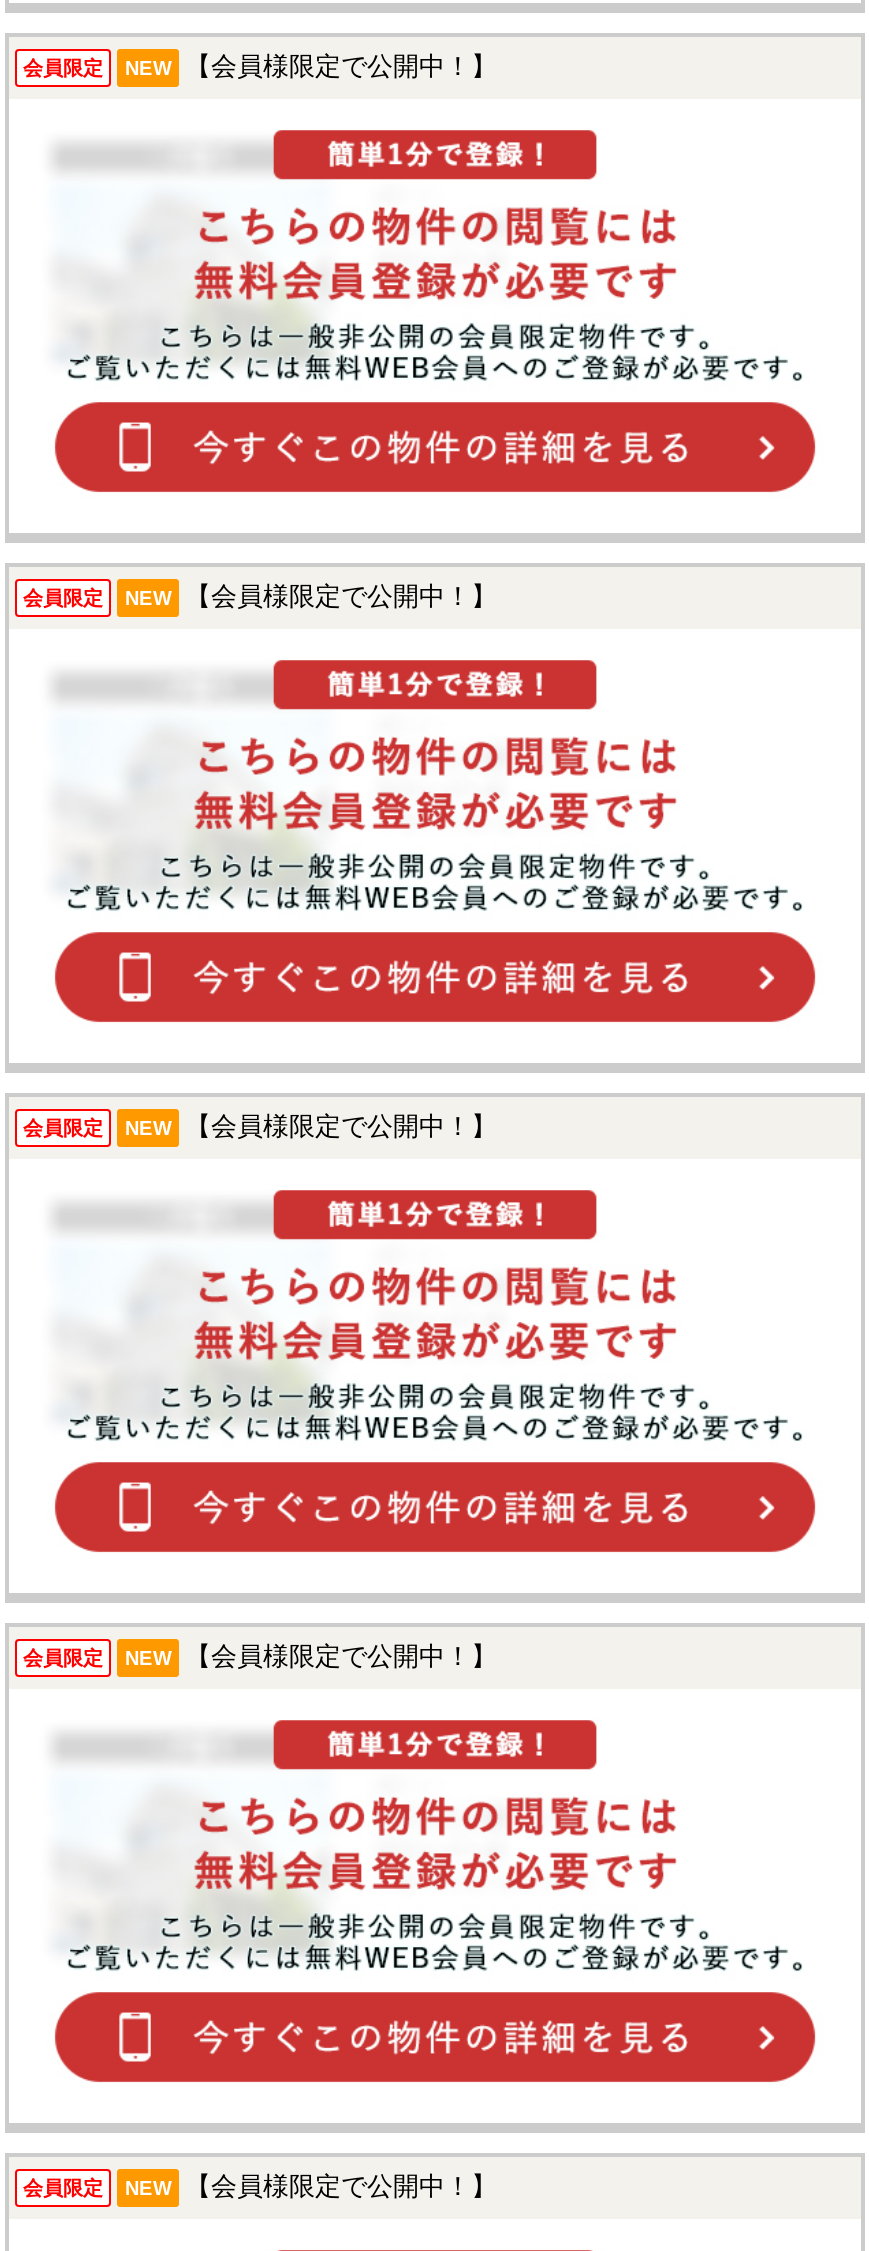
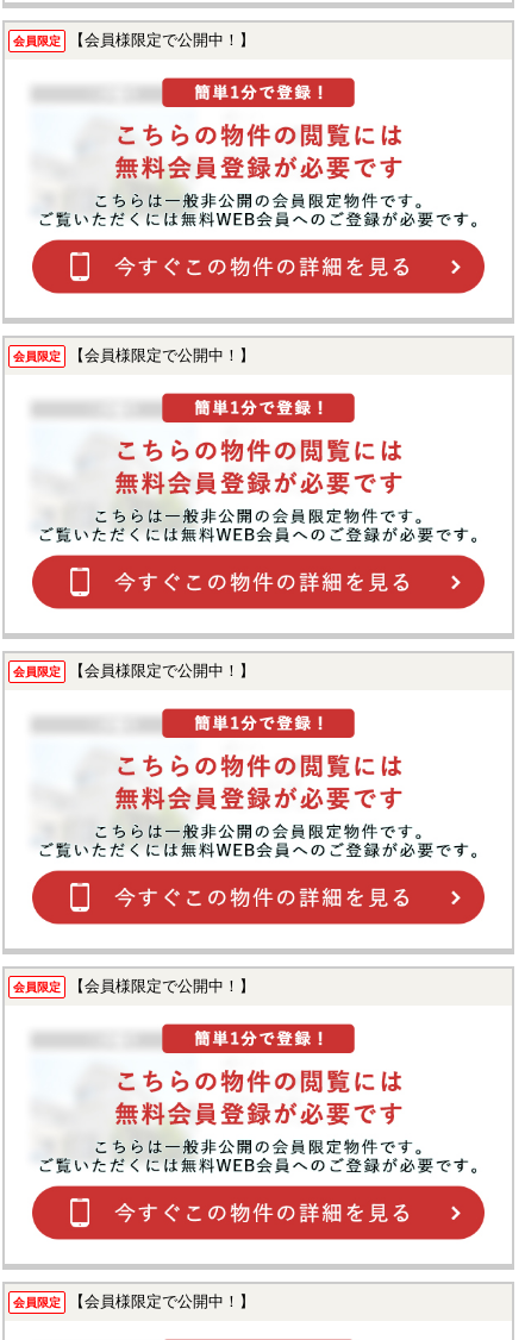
- NEW

- NEW

- NEW

- NEW

- NEW
